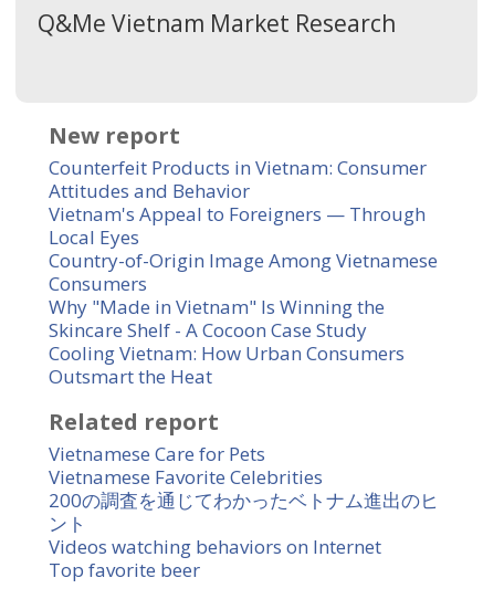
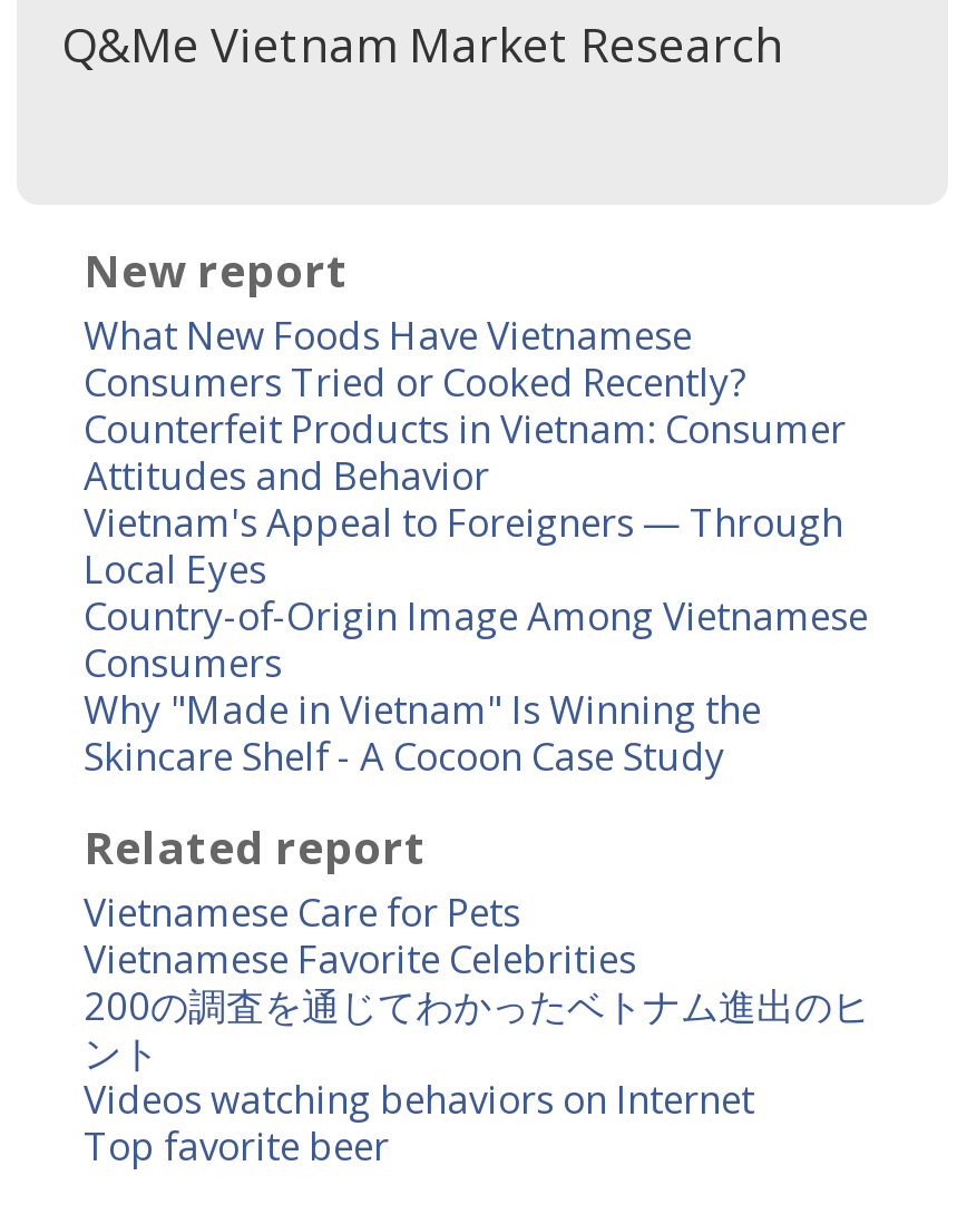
+ What New Foods Have Vietnamese
+ Consumers Tried or Cooked Recently?

moved down: Counterfeit Products in Vietnam: Consumer | Attitudes and Behavior | Vietnam's Appeal to Foreigners — Through | Local Eyes | Country-of-Origin Image Among Vietnamese | Consumers | Why "Made in Vietnam" Is Winning the | Skincare Shelf - A Cocoon Case Study

- Cooling Vietnam: How Urban Consumers
- Outsmart the Heat
